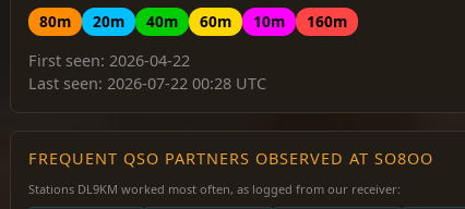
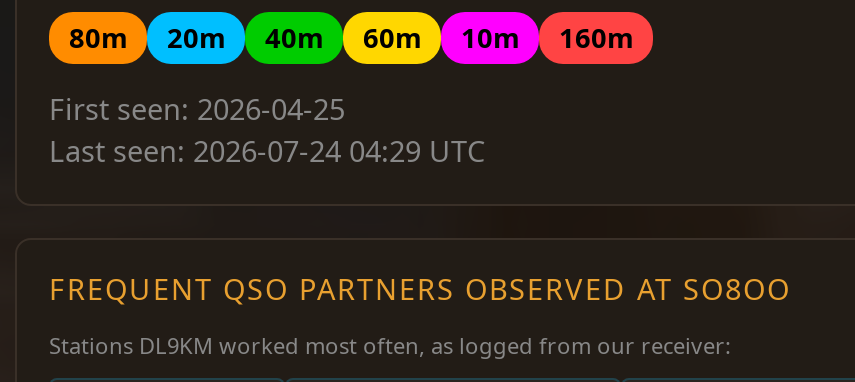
- First seen: 2026-04-22
+ First seen: 2026-04-25

- Last seen: 2026-07-22 00:28 UTC
+ Last seen: 2026-07-24 04:29 UTC
